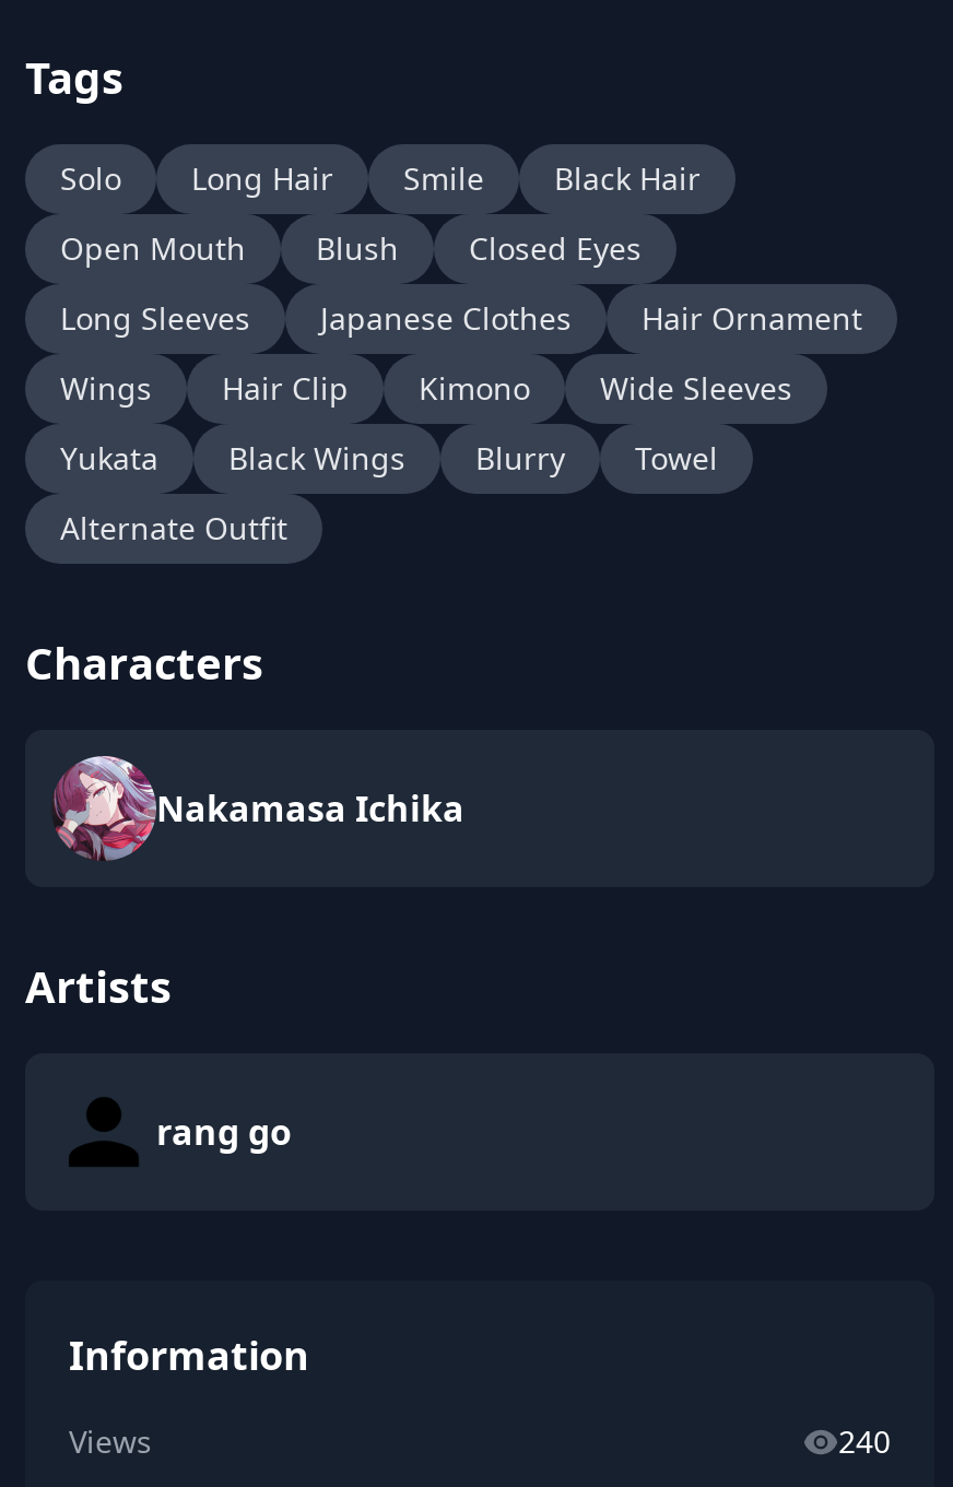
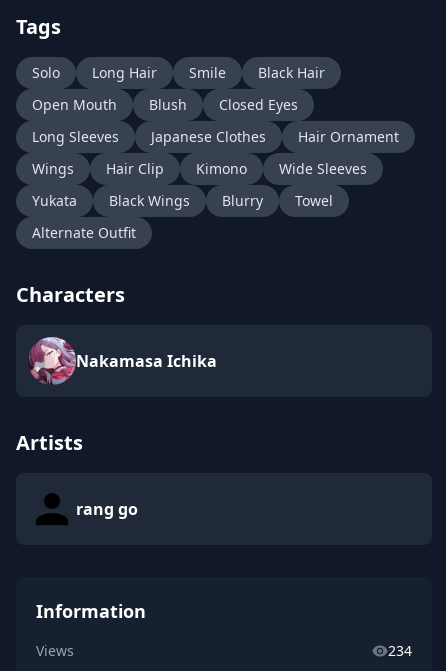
- 240
+ 234
